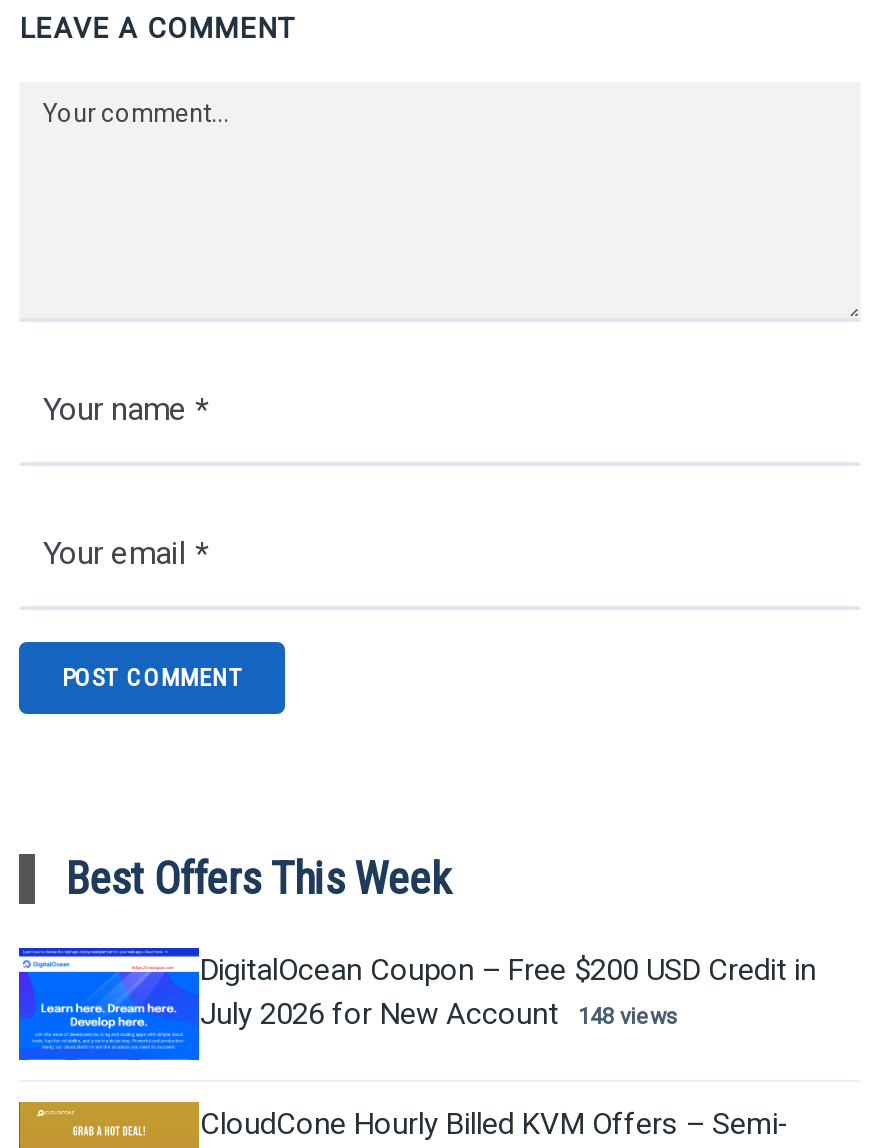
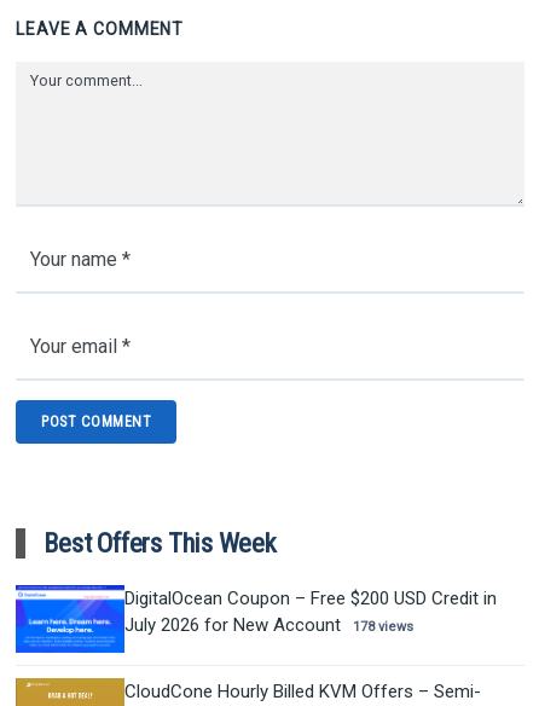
- July 2026 for New Account 148 views
+ July 2026 for New Account 178 views
